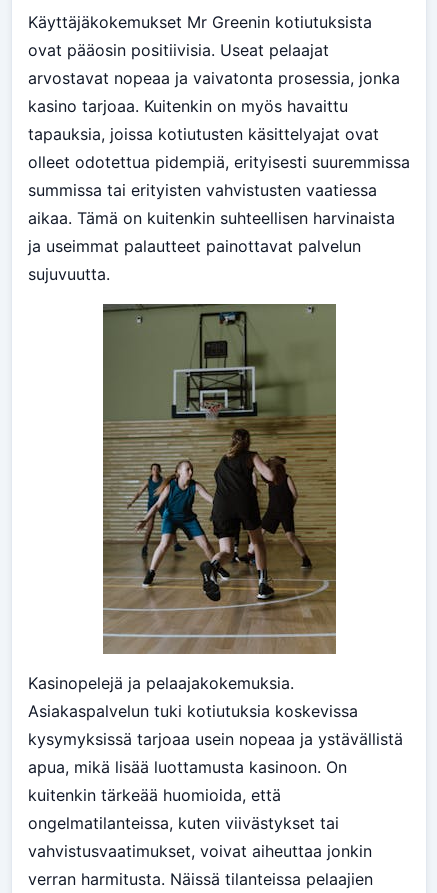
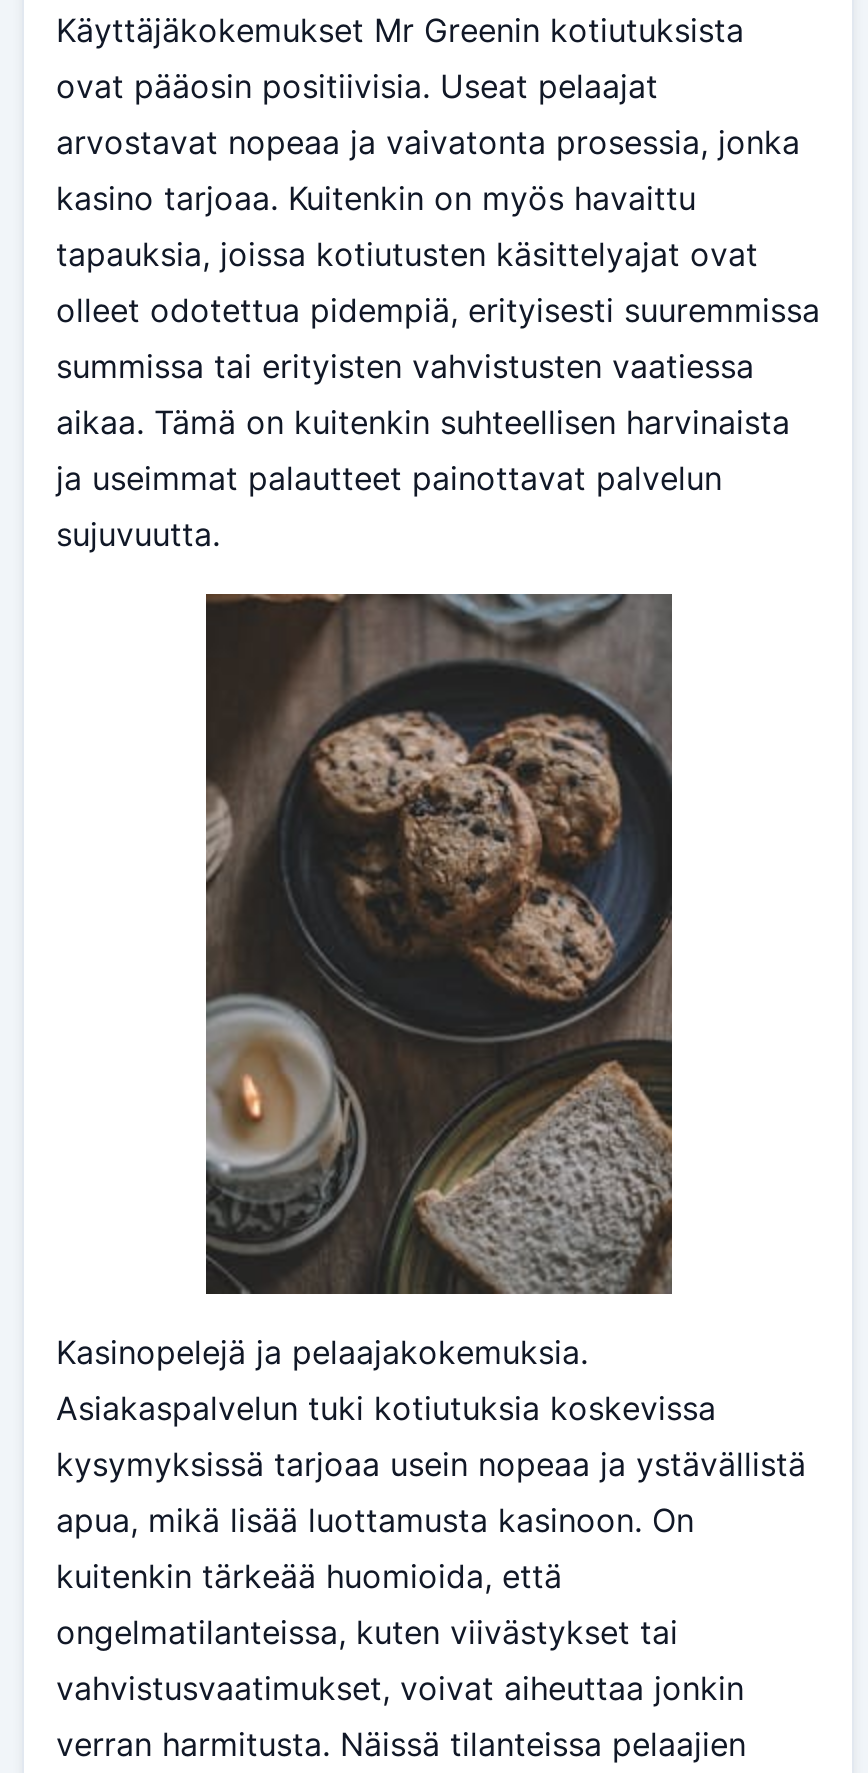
- [image]
+ [image]
